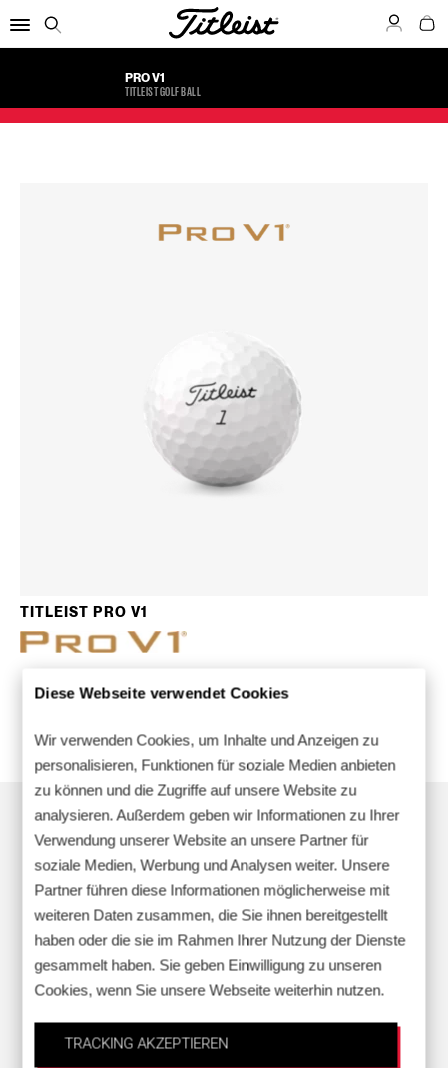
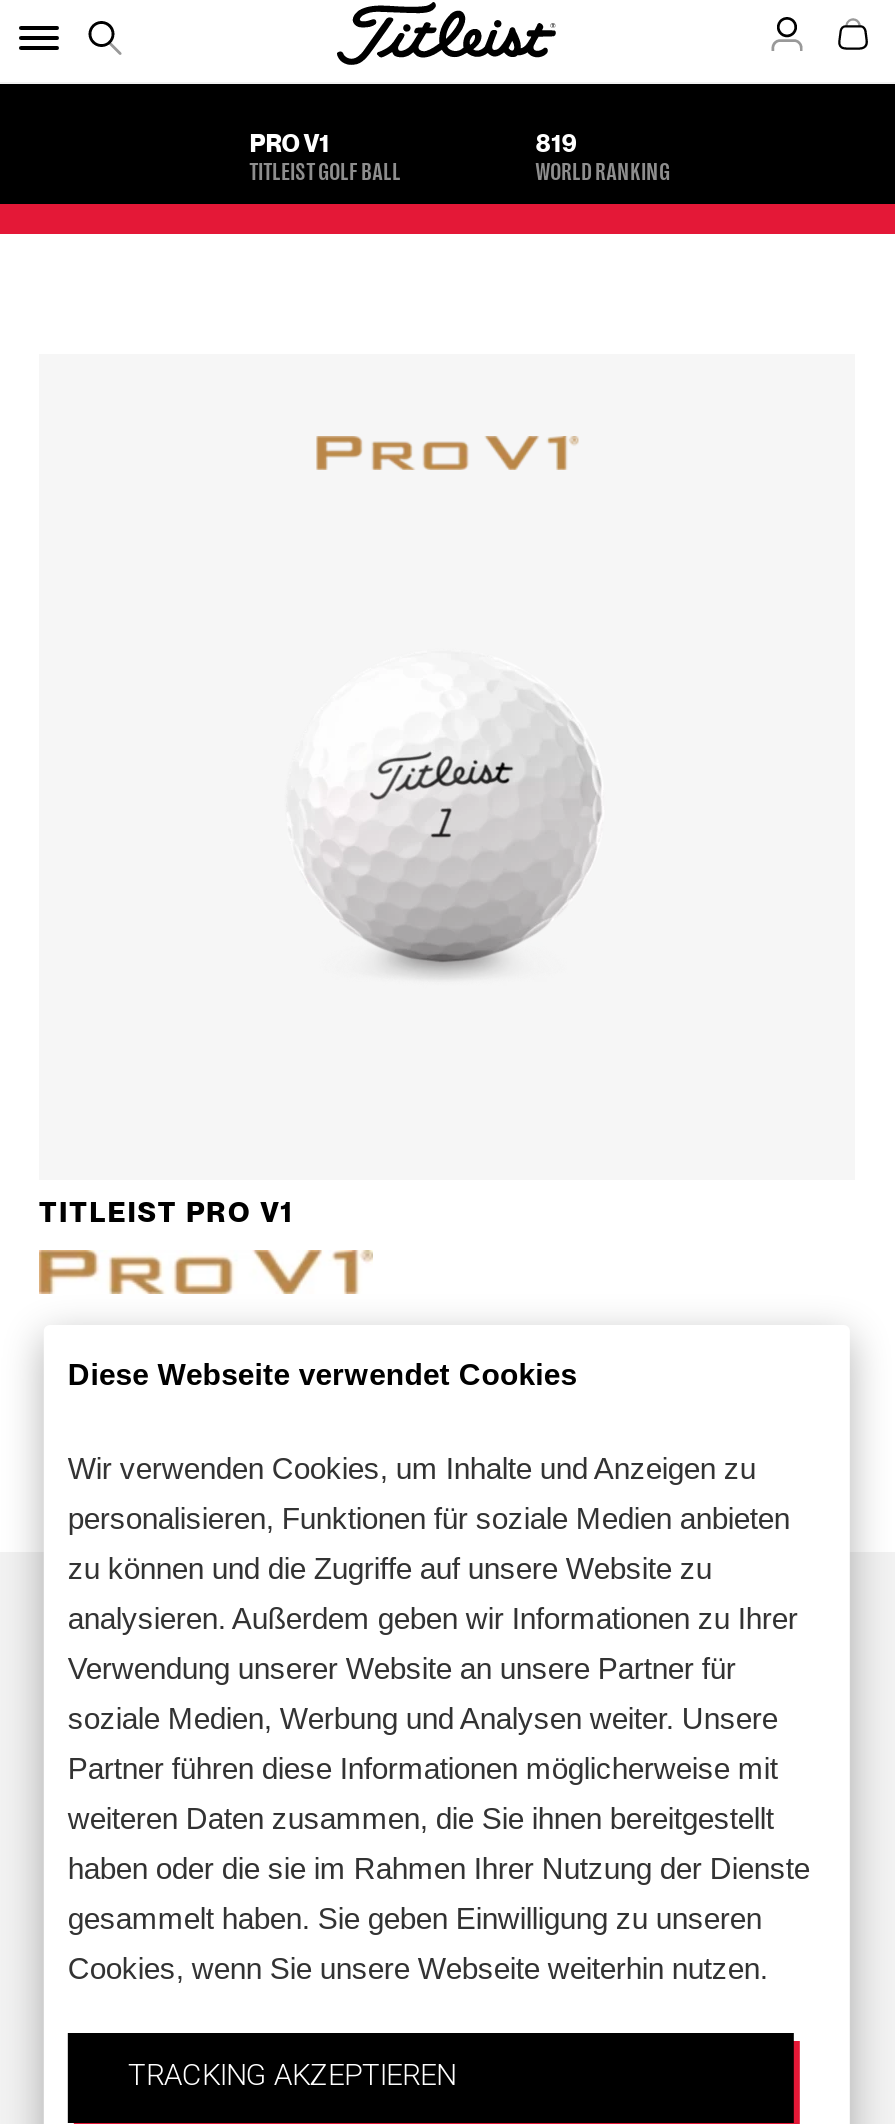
+ 819
+ WORLD RANKING
